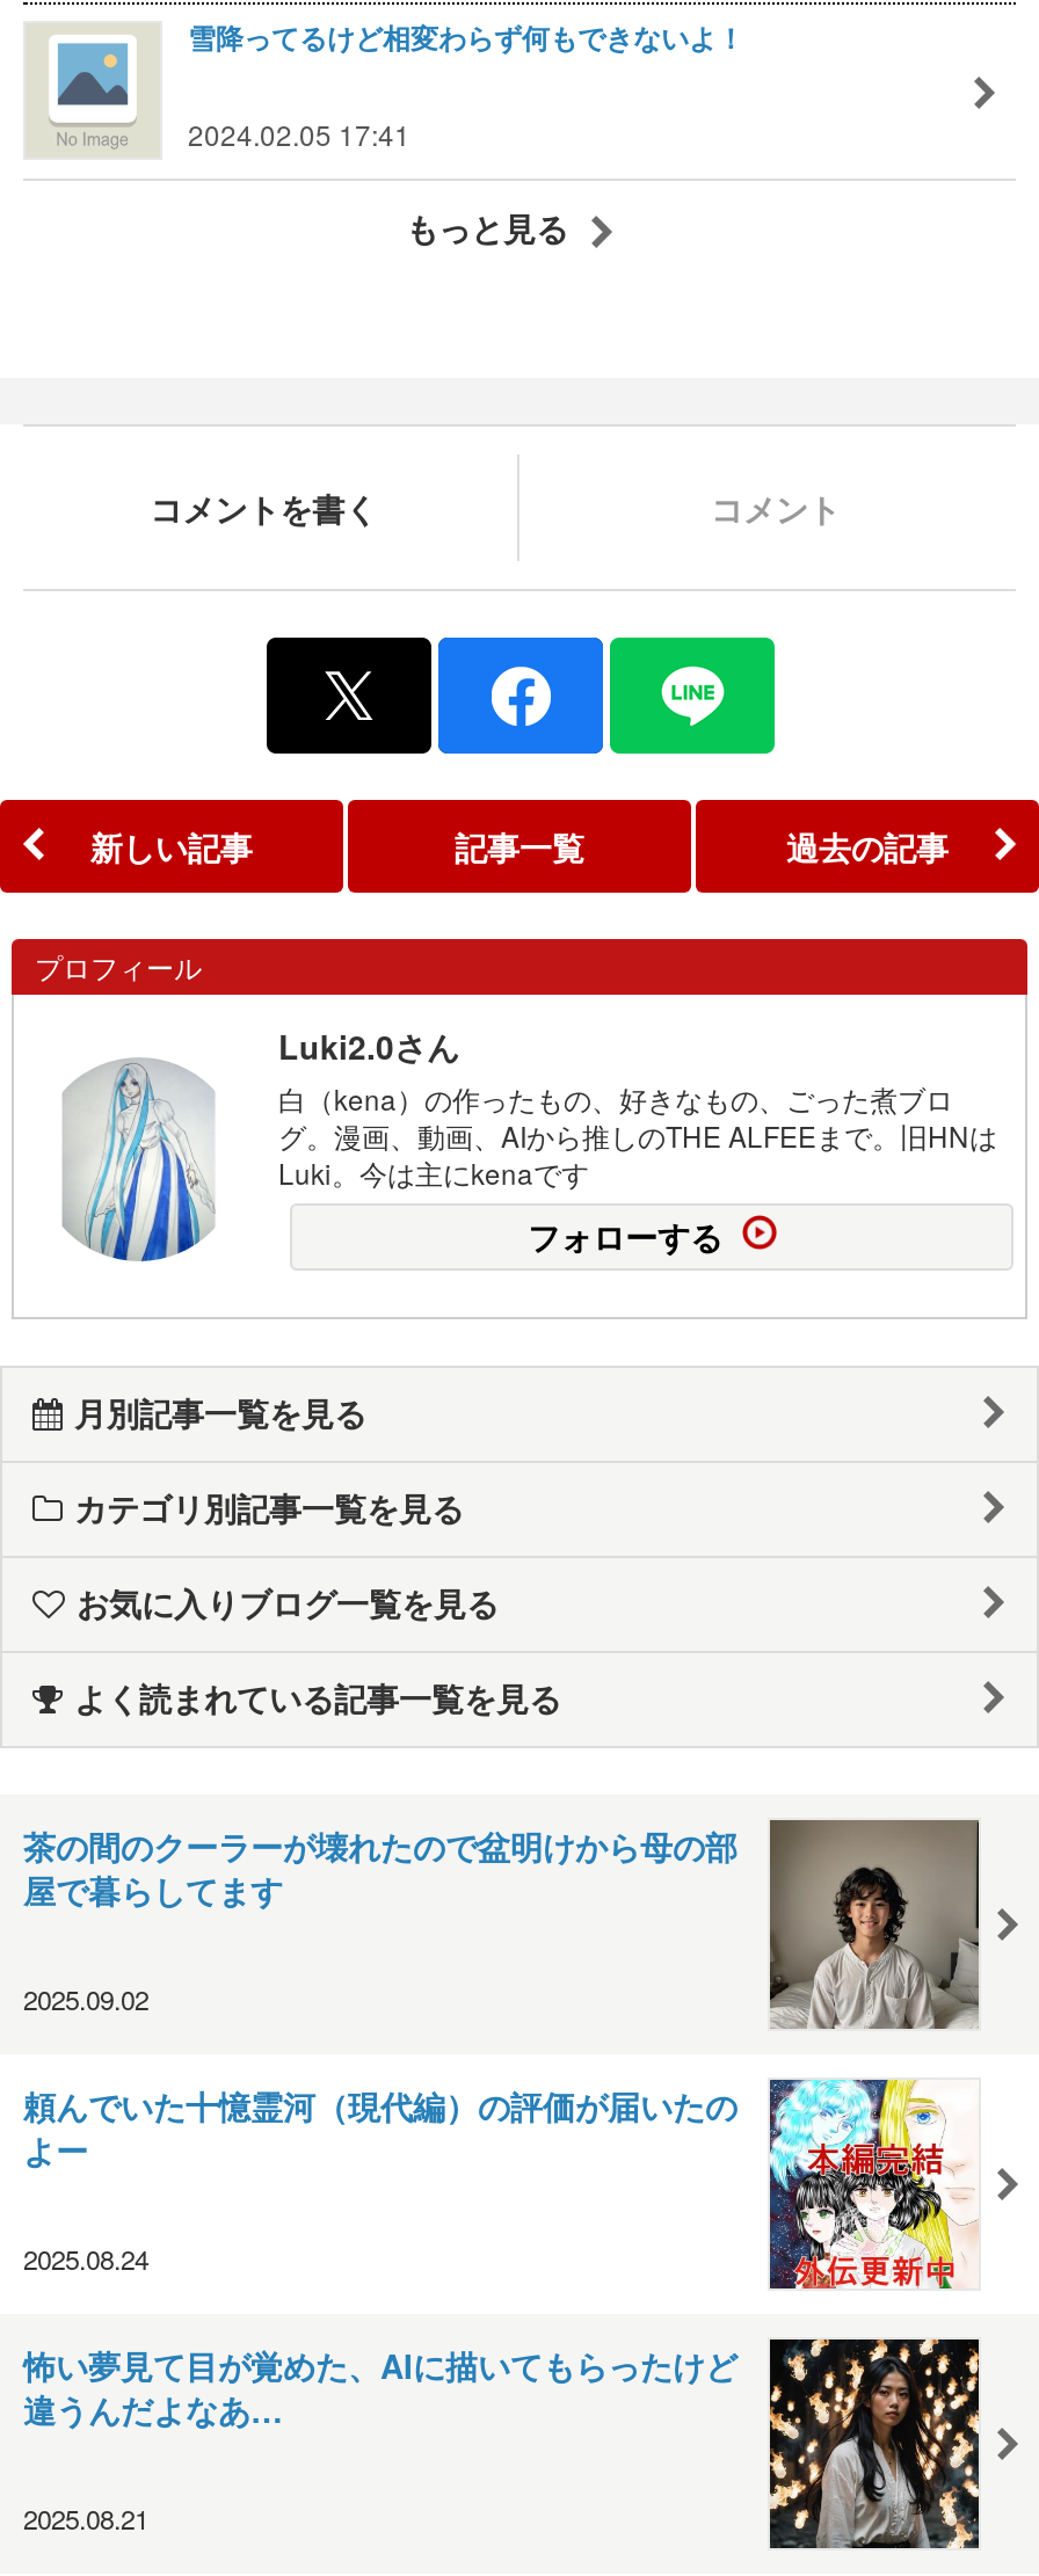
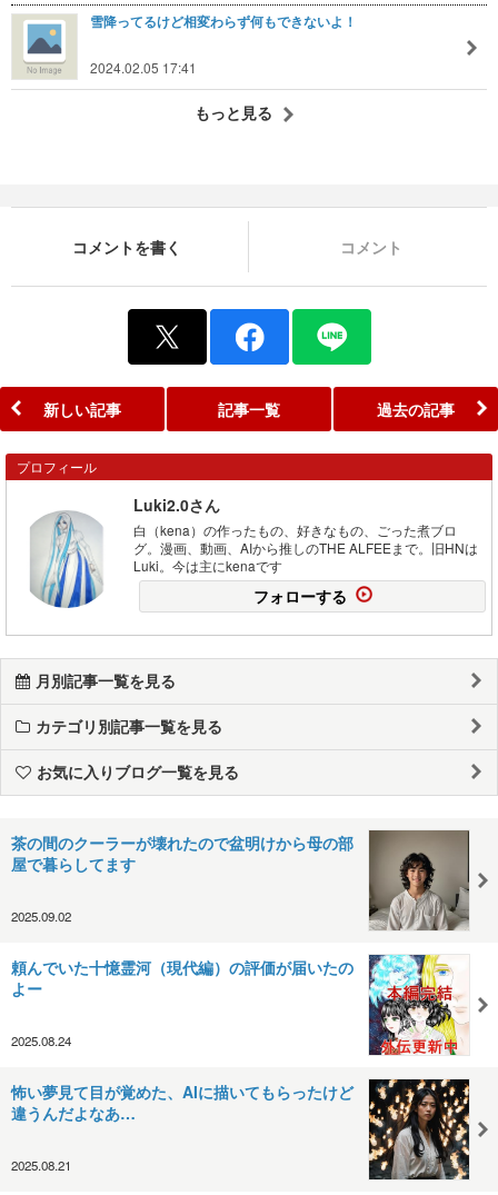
- よく読まれている記事一覧を見る
